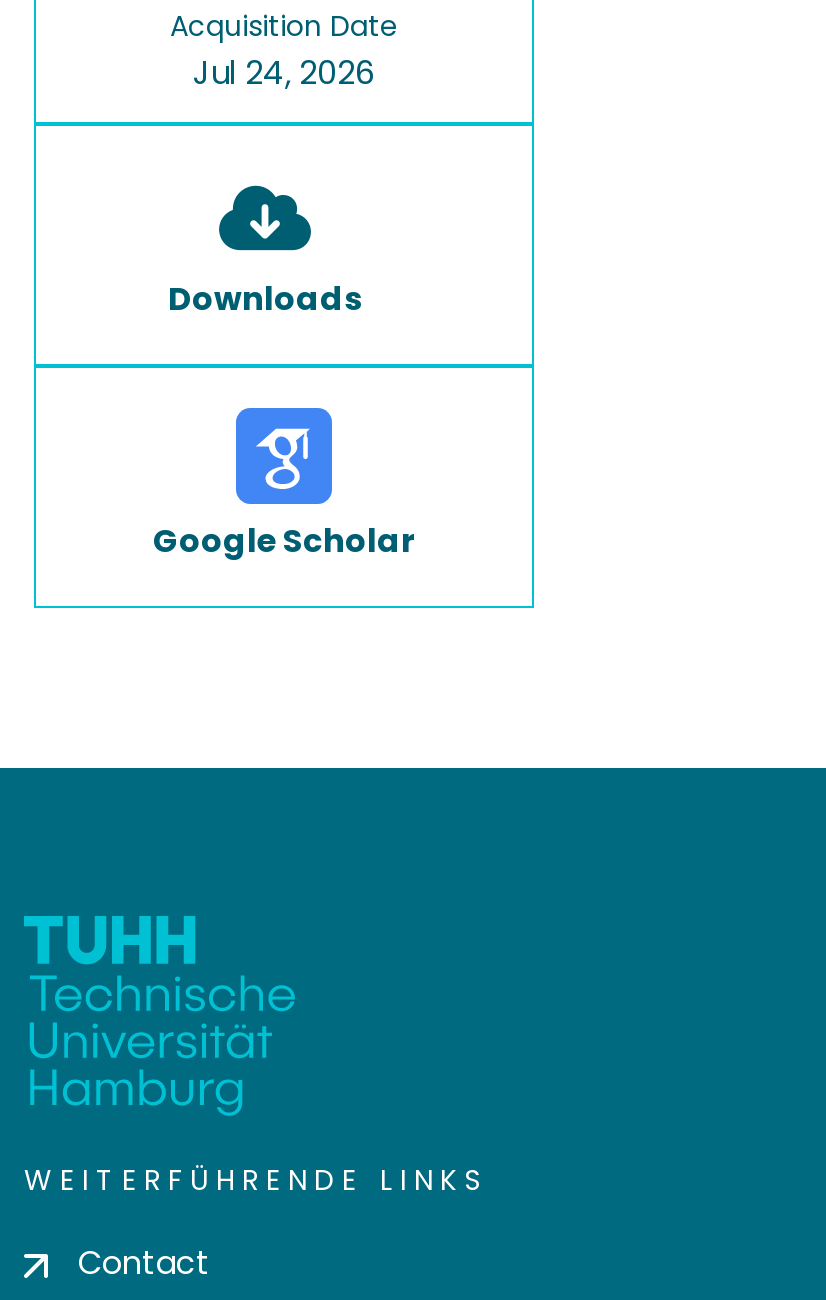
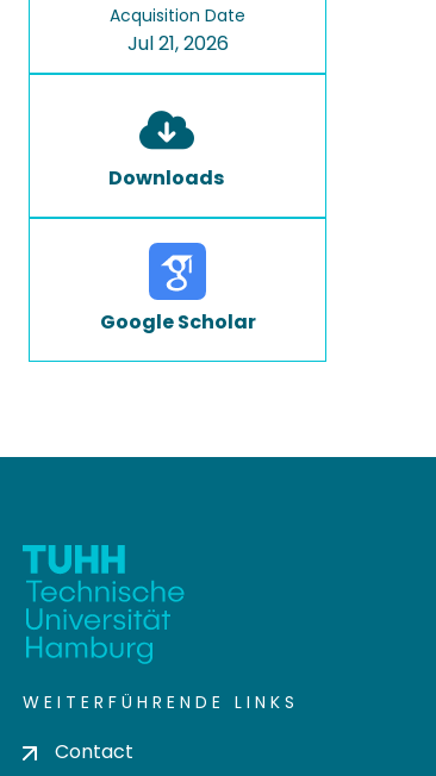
- Jul 24, 2026
+ Jul 21, 2026
